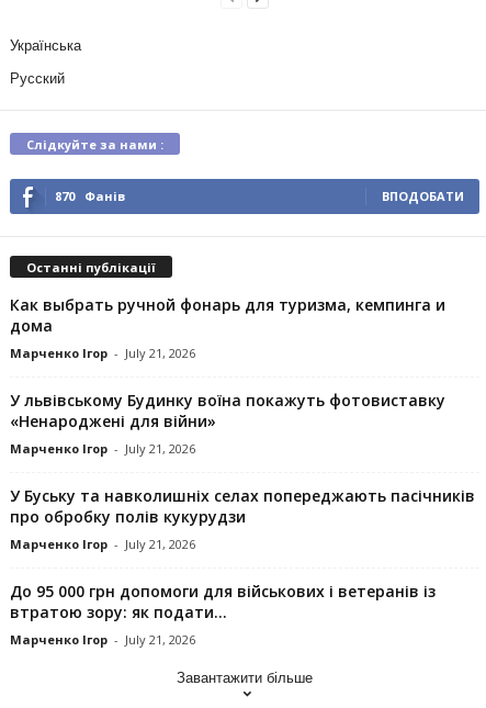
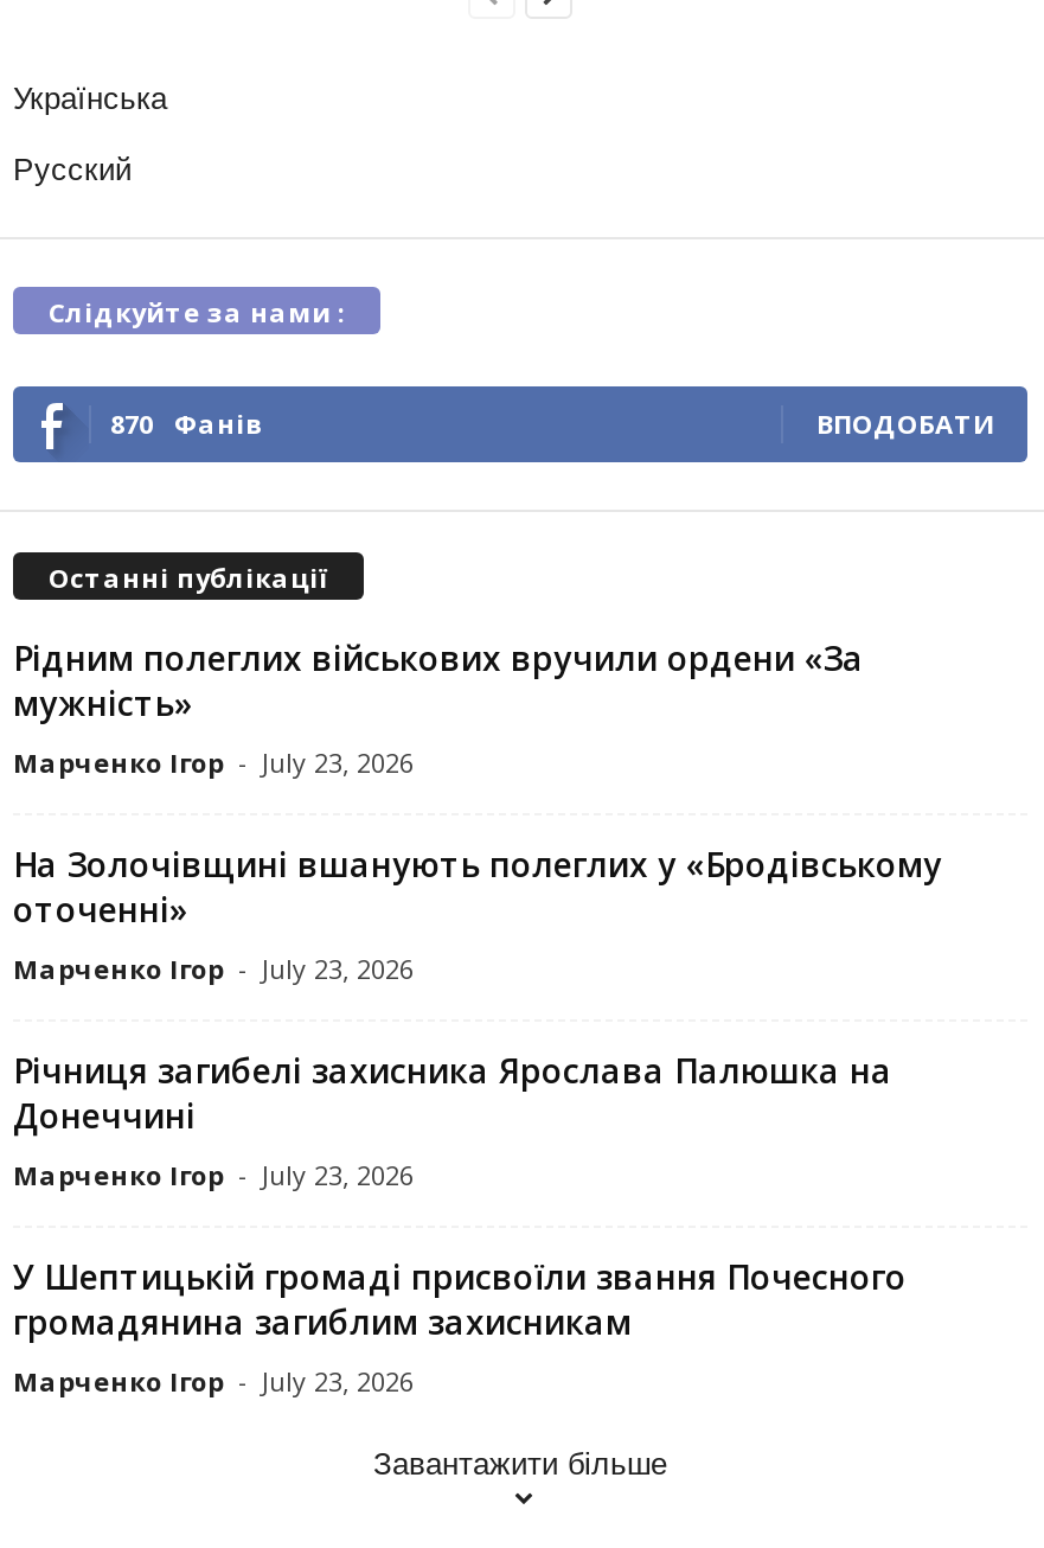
- Как выбрать ручной фонарь для туризма, кемпинга и
- дома
- Марченко Ігор - July 21, 2026
+ Рідним полеглих військових вручили ордени «За
+ мужність»
+ Марченко Ігор - July 23, 2026

- У львівському Будинку воїна покажуть фотовиставку
- «Ненароджені для війни»
- Марченко Ігор - July 21, 2026
+ На Золочівщині вшанують полеглих у «Бродівському
+ оточенні»
+ Марченко Ігор - July 23, 2026

- У Буську та навколишніх селах попереджають пасічників
- про обробку полів кукурудзи
- Марченко Ігор - July 21, 2026
+ Річниця загибелі захисника Ярослава Палюшка на
+ Донеччині
+ Марченко Ігор - July 23, 2026

- До 95 000 грн допомоги для військових і ветеранів із
- втратою зору: як подати...
- Марченко Ігор - July 21, 2026
+ У Шептицькій громаді присвоїли звання Почесного
+ громадянина загиблим захисникам
+ Марченко Ігор - July 23, 2026
